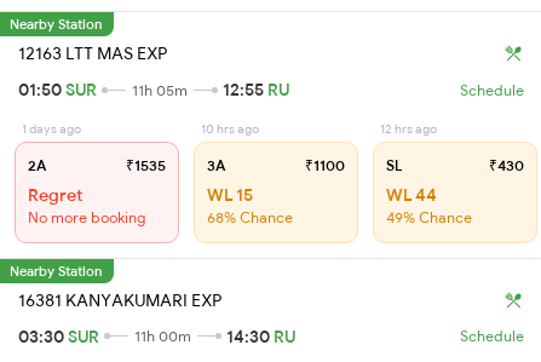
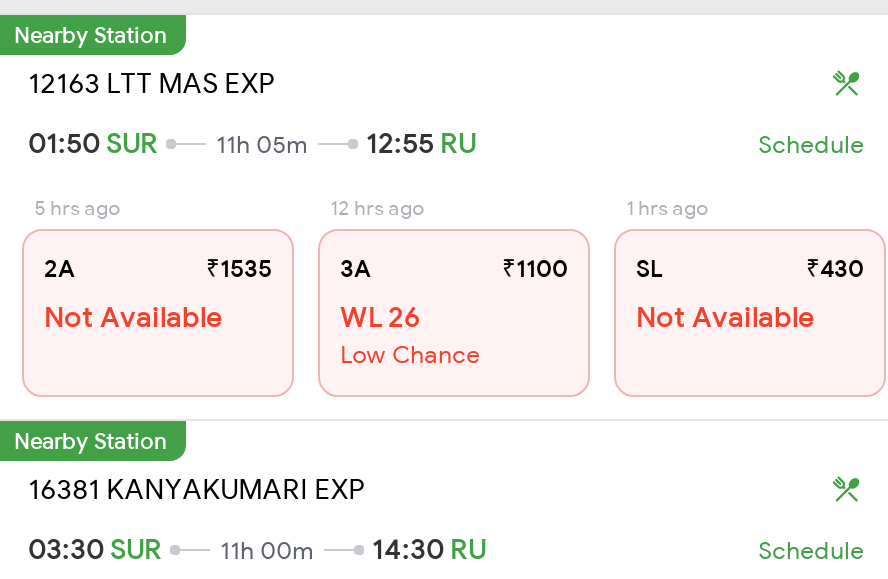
- 1 days ago
+ 5 hrs ago

- 10 hrs ago
+ 12 hrs ago

- 12 hrs ago
+ 1 hrs ago

- Regret
- No more booking
+ Not Available

- WL 15
+ WL 26

- WL 44
- 49% Chance
+ Not Available

- 68% Chance
+ Low Chance
